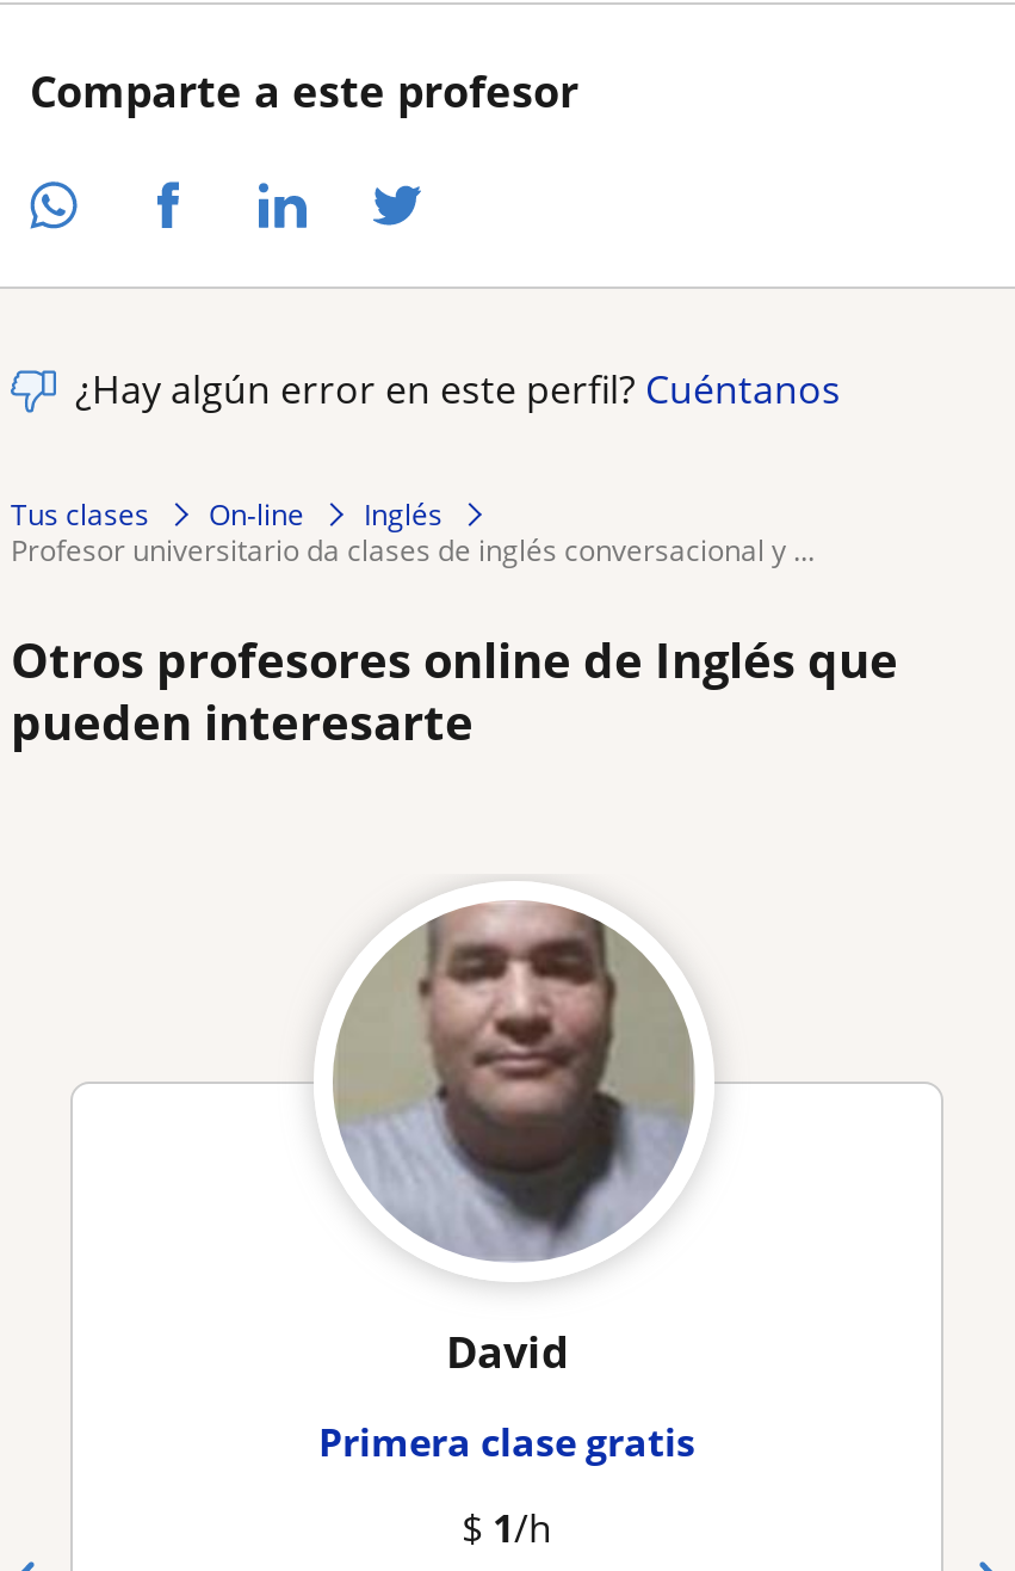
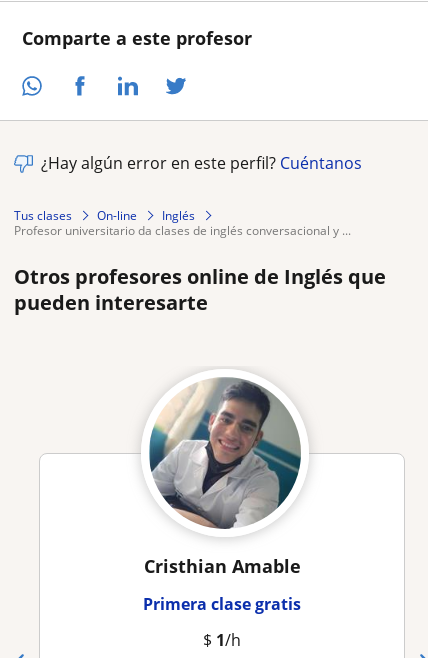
- [image]
- David
+ [image]
+ Cristhian Amable
